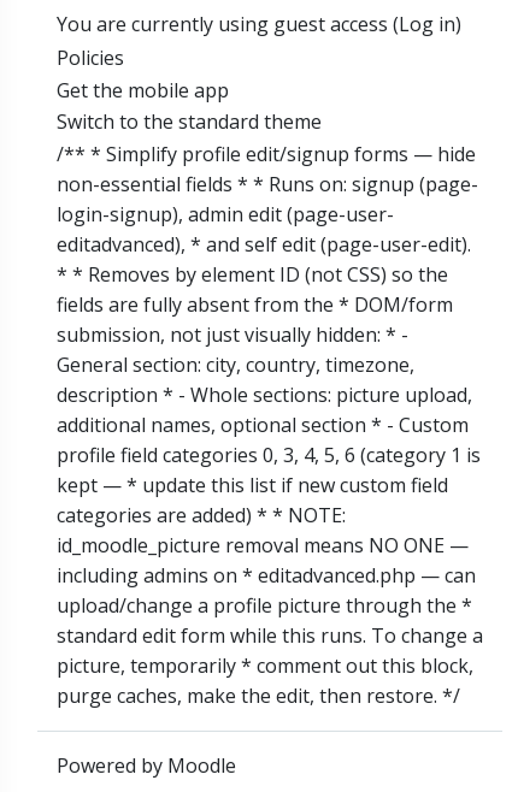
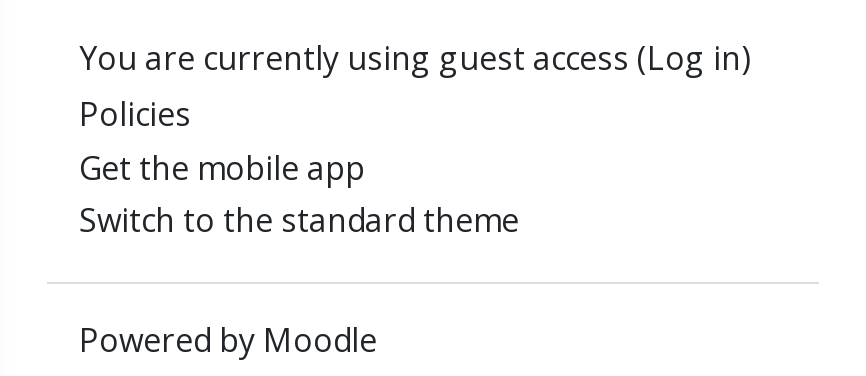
- /** * Simplify profile edit/signup forms — hide
- non-essential fields * * Runs on: signup (page-
- login-signup), admin edit (page-user-
- editadvanced), * and self edit (page-user-edit).
- * * Removes by element ID (not CSS) so the
- fields are fully absent from the * DOM/form
- submission, not just visually hidden: * -
- General section: city, country, timezone,
- description * - Whole sections: picture upload,
- additional names, optional section * - Custom
- profile field categories 0, 3, 4, 5, 6 (category 1 is
- kept — * update this list if new custom field
- categories are added) * * NOTE:
- id_moodle_picture removal means NO ONE —
- including admins on * editadvanced.php — can
- upload/change a profile picture through the *
- standard edit form while this runs. To change a
- picture, temporarily * comment out this block,
- purge caches, make the edit, then restore. */
